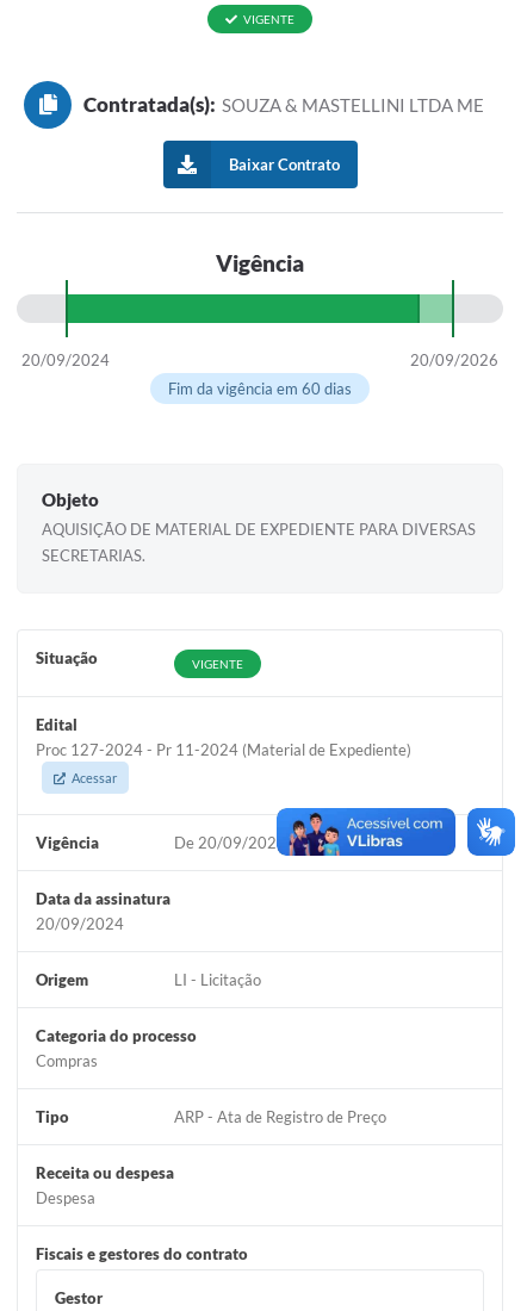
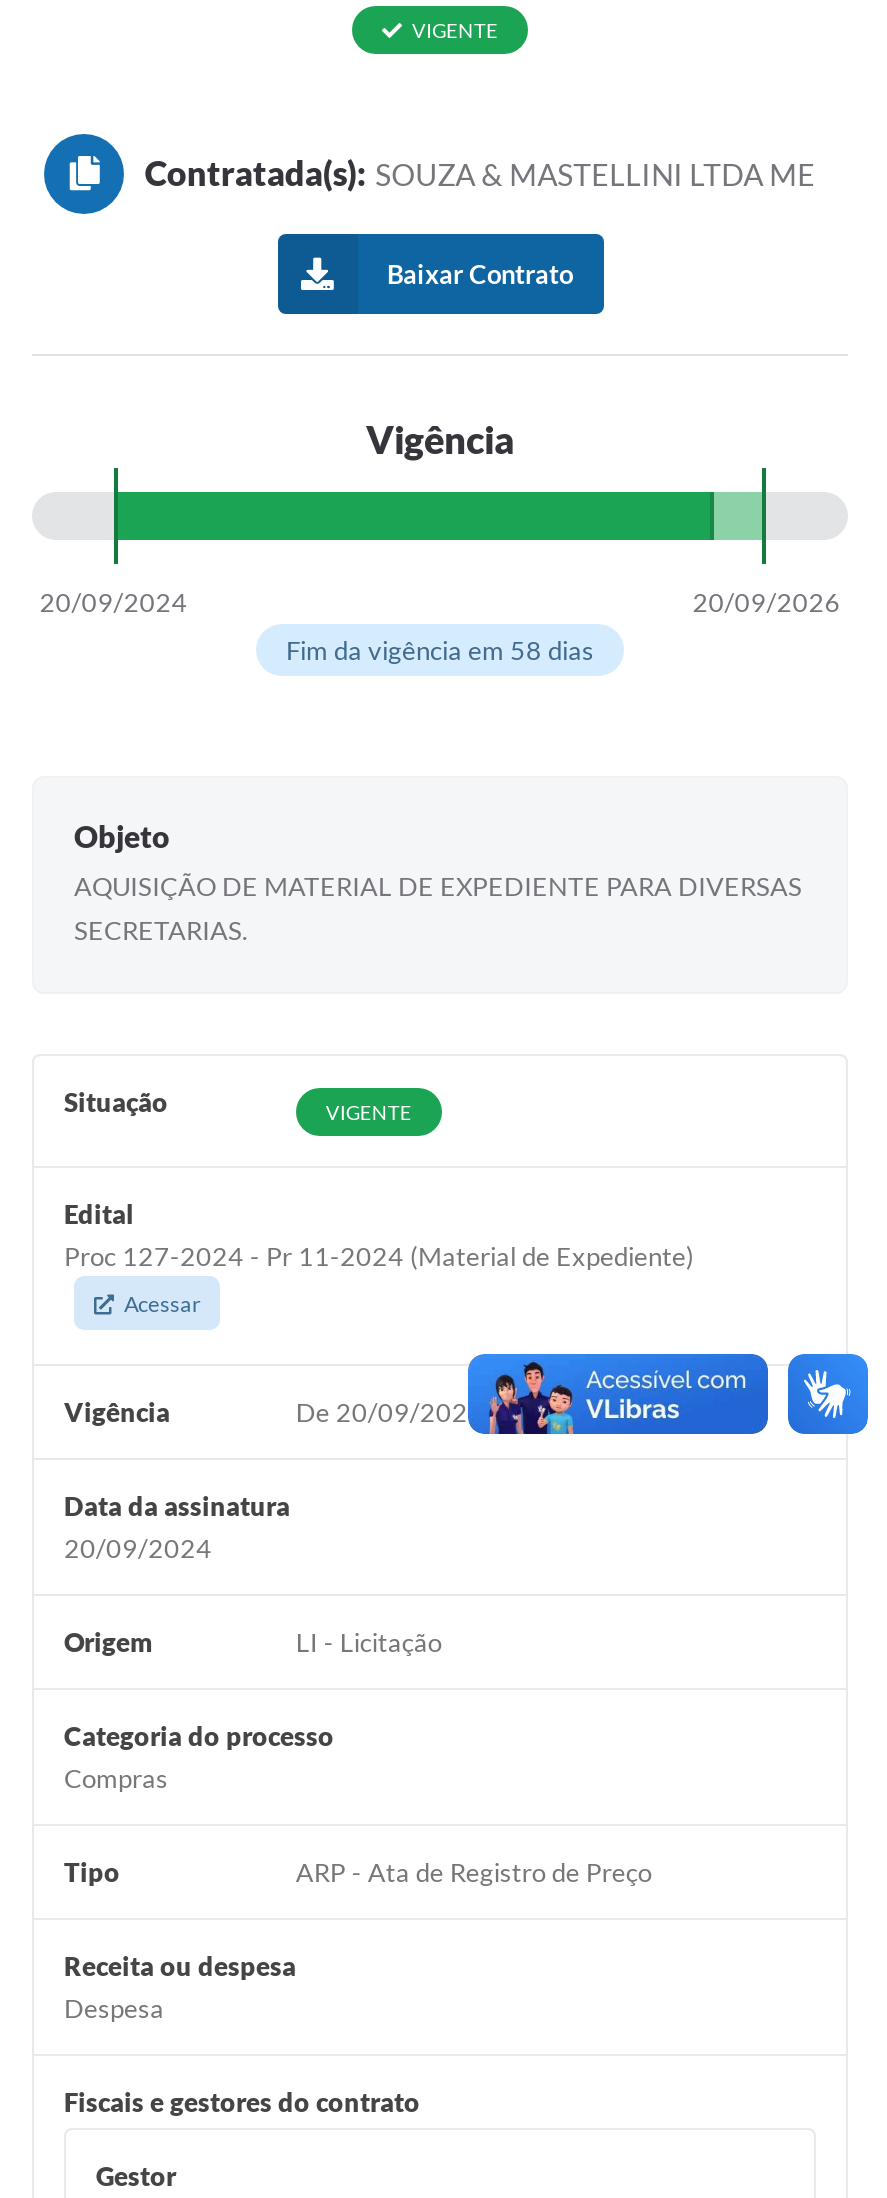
- Fim da vigência em 60 dias
+ Fim da vigência em 58 dias
